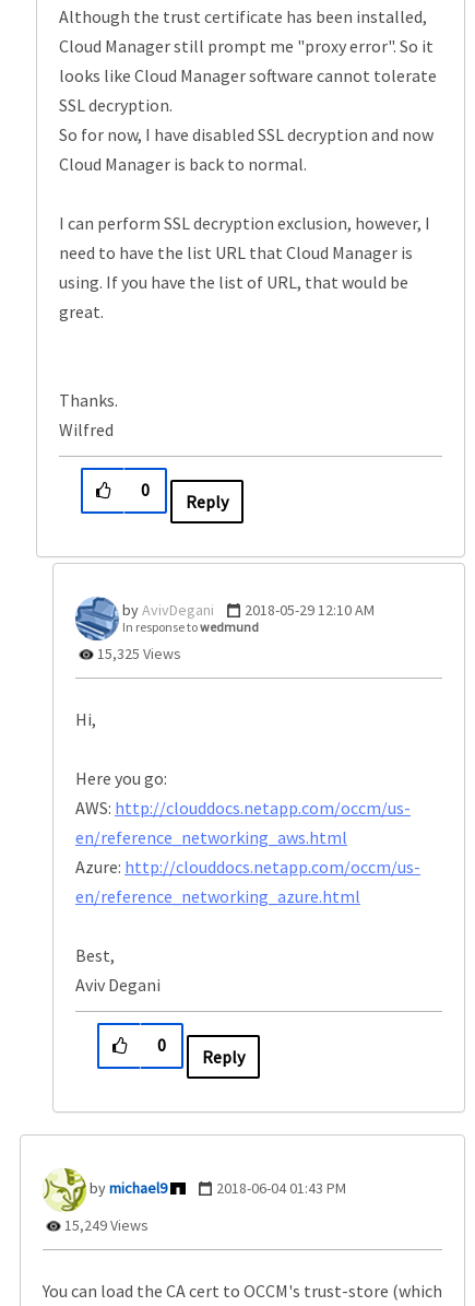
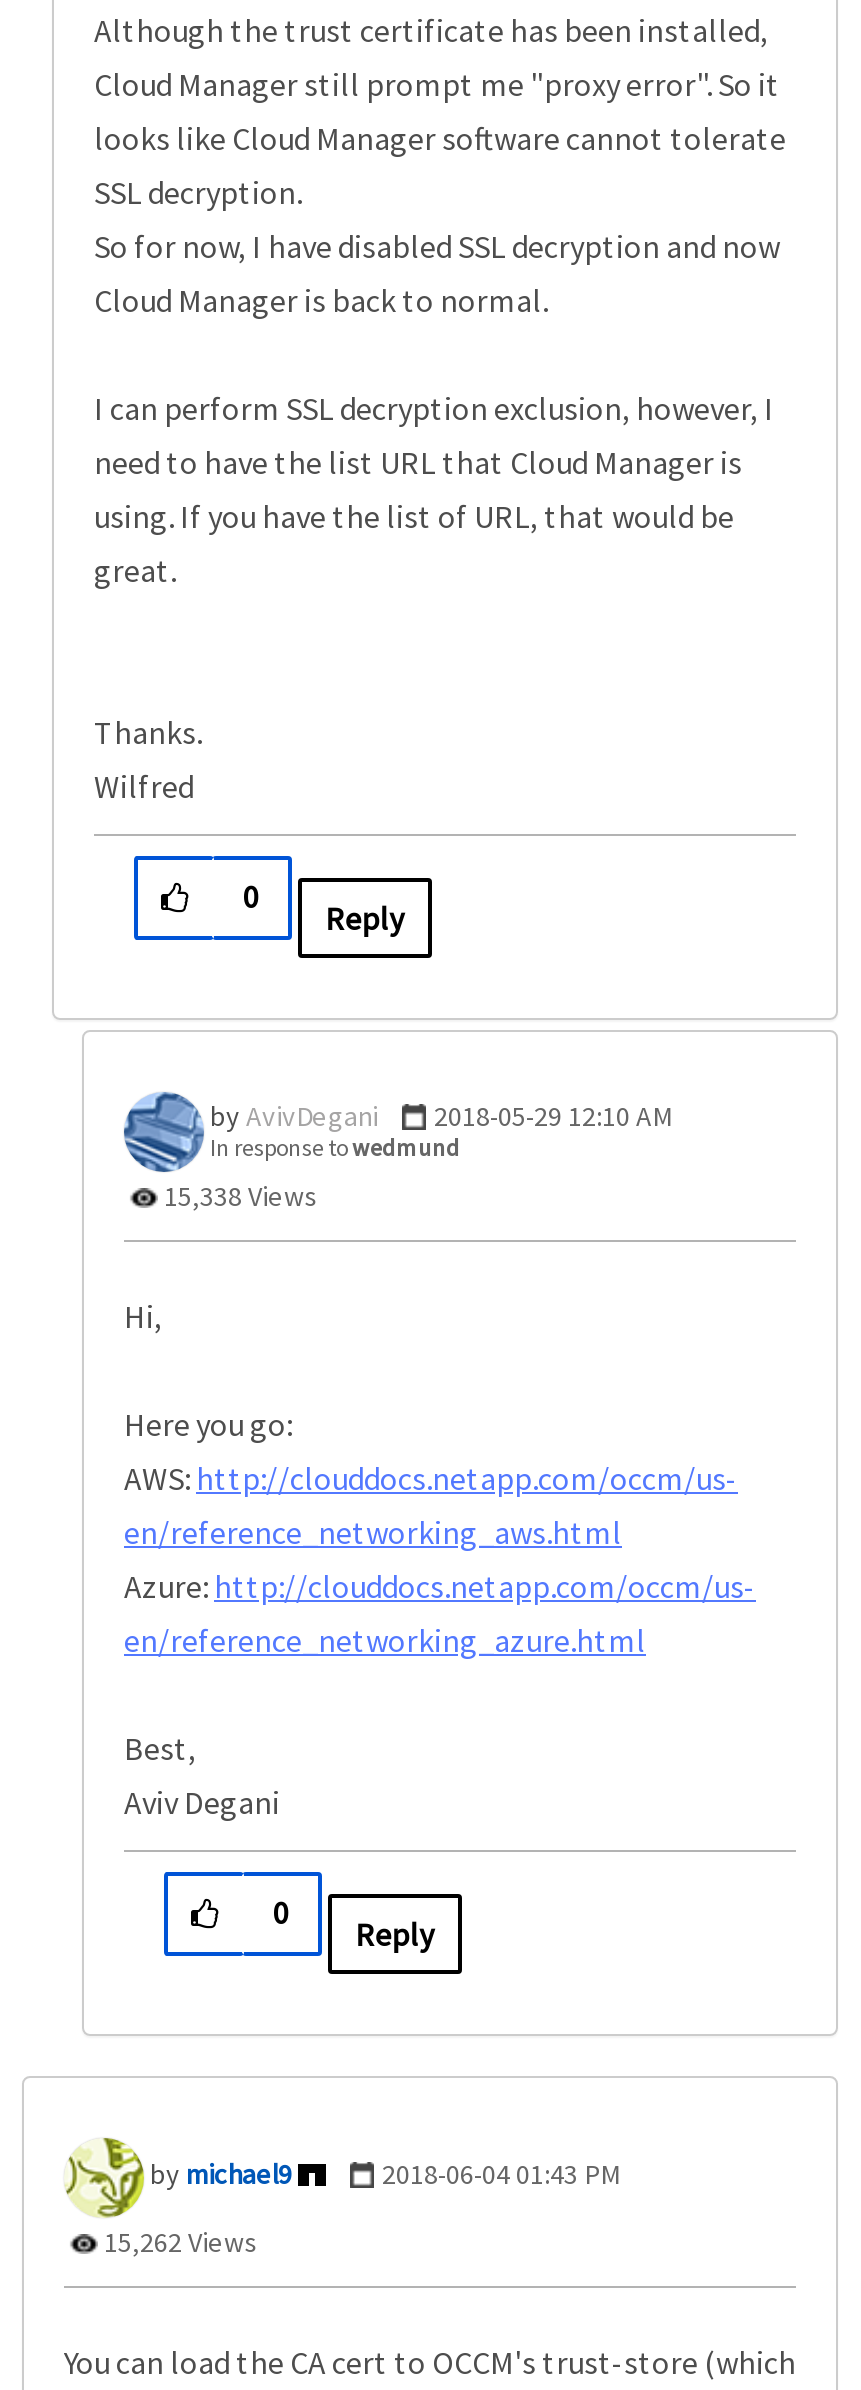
- 15,325 Views
+ 15,338 Views

- 15,249 Views
+ 15,262 Views
